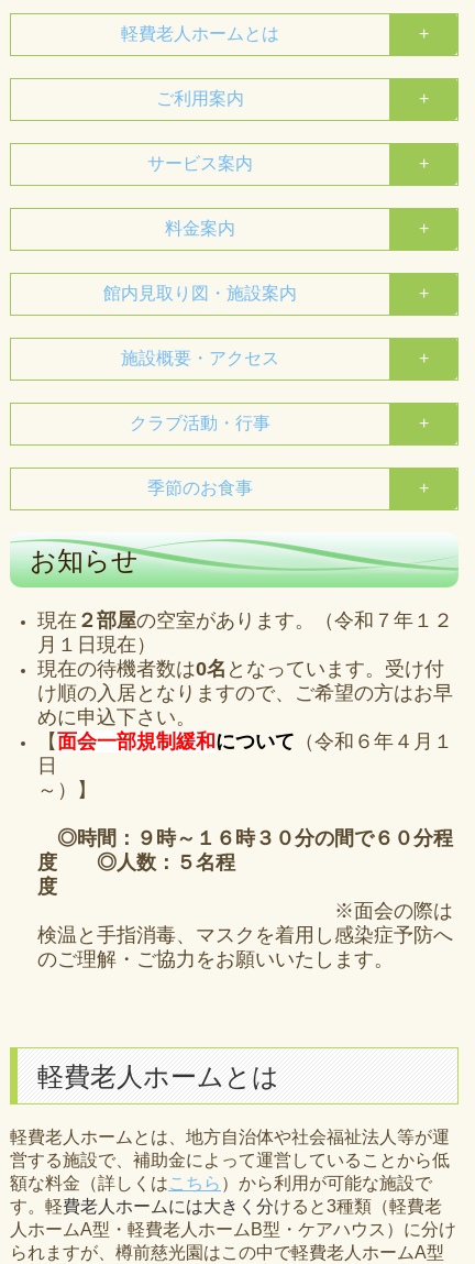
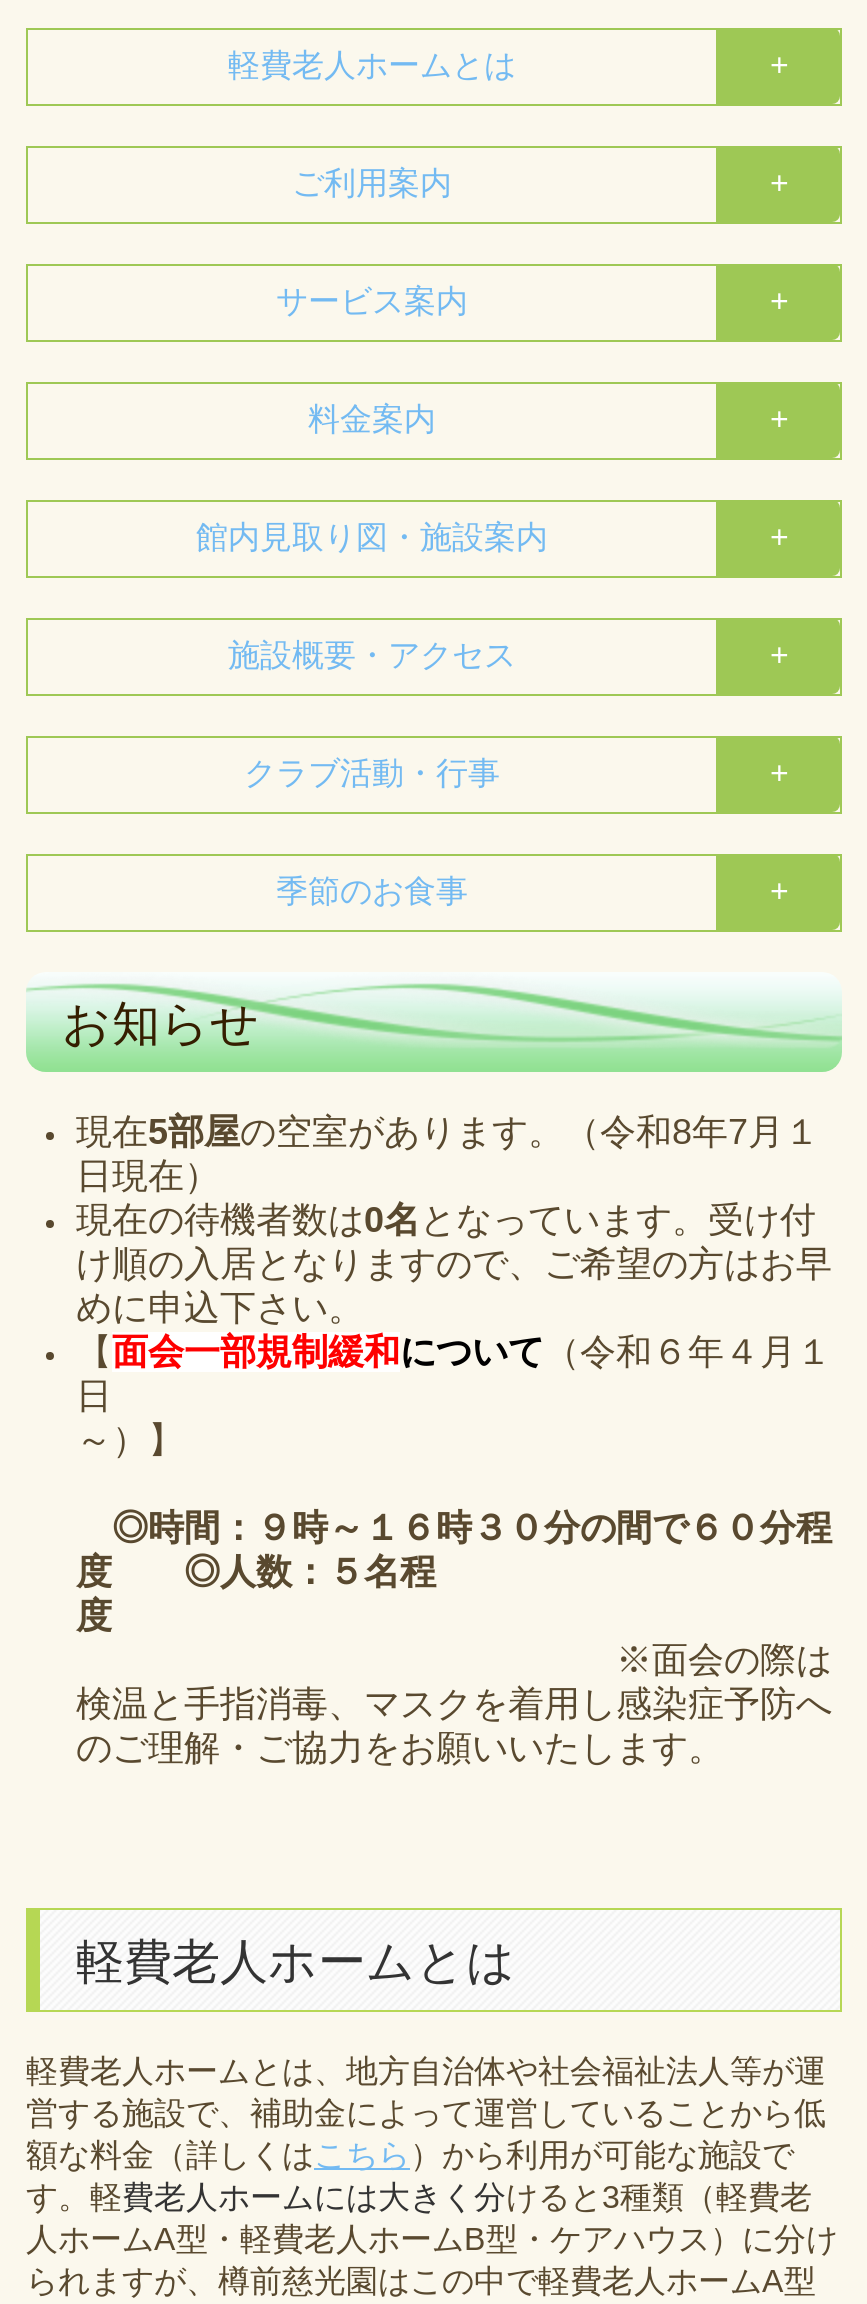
- 現在２部屋の空室があります。（令和７年１２
- 月１日現在）
+ 現在5部屋の空室があります。（令和8年7月１
+ 日現在）
